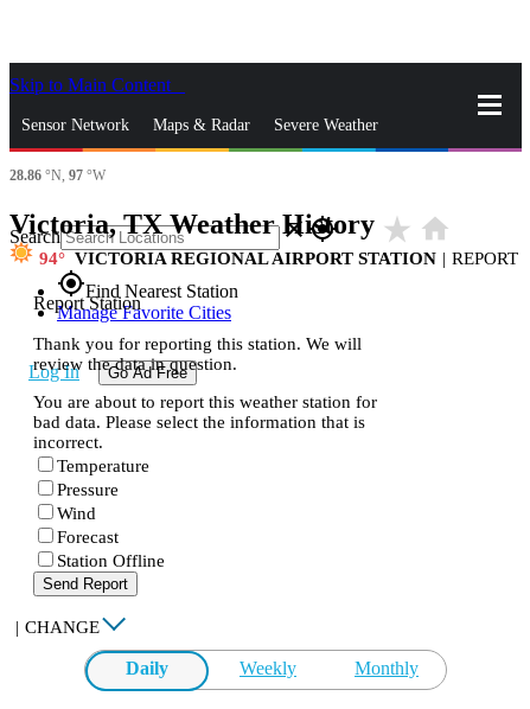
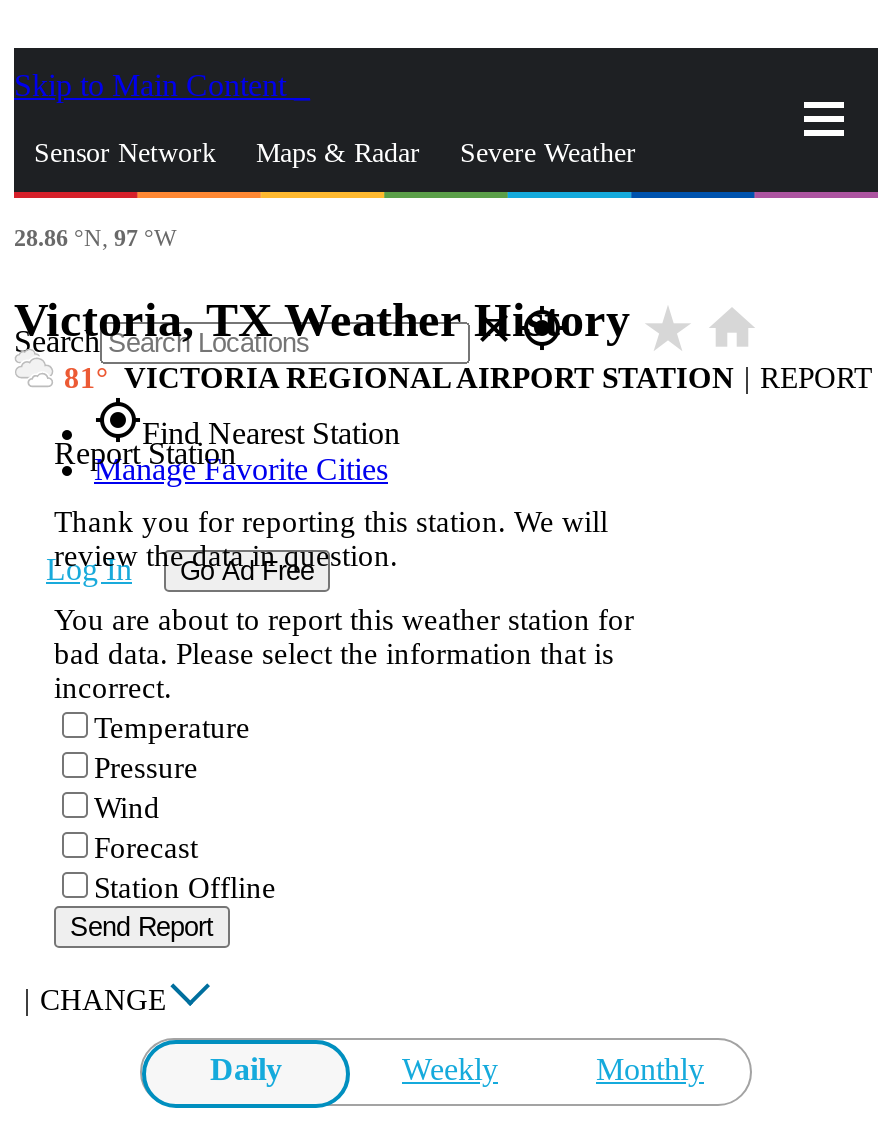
- 94
+ 81
